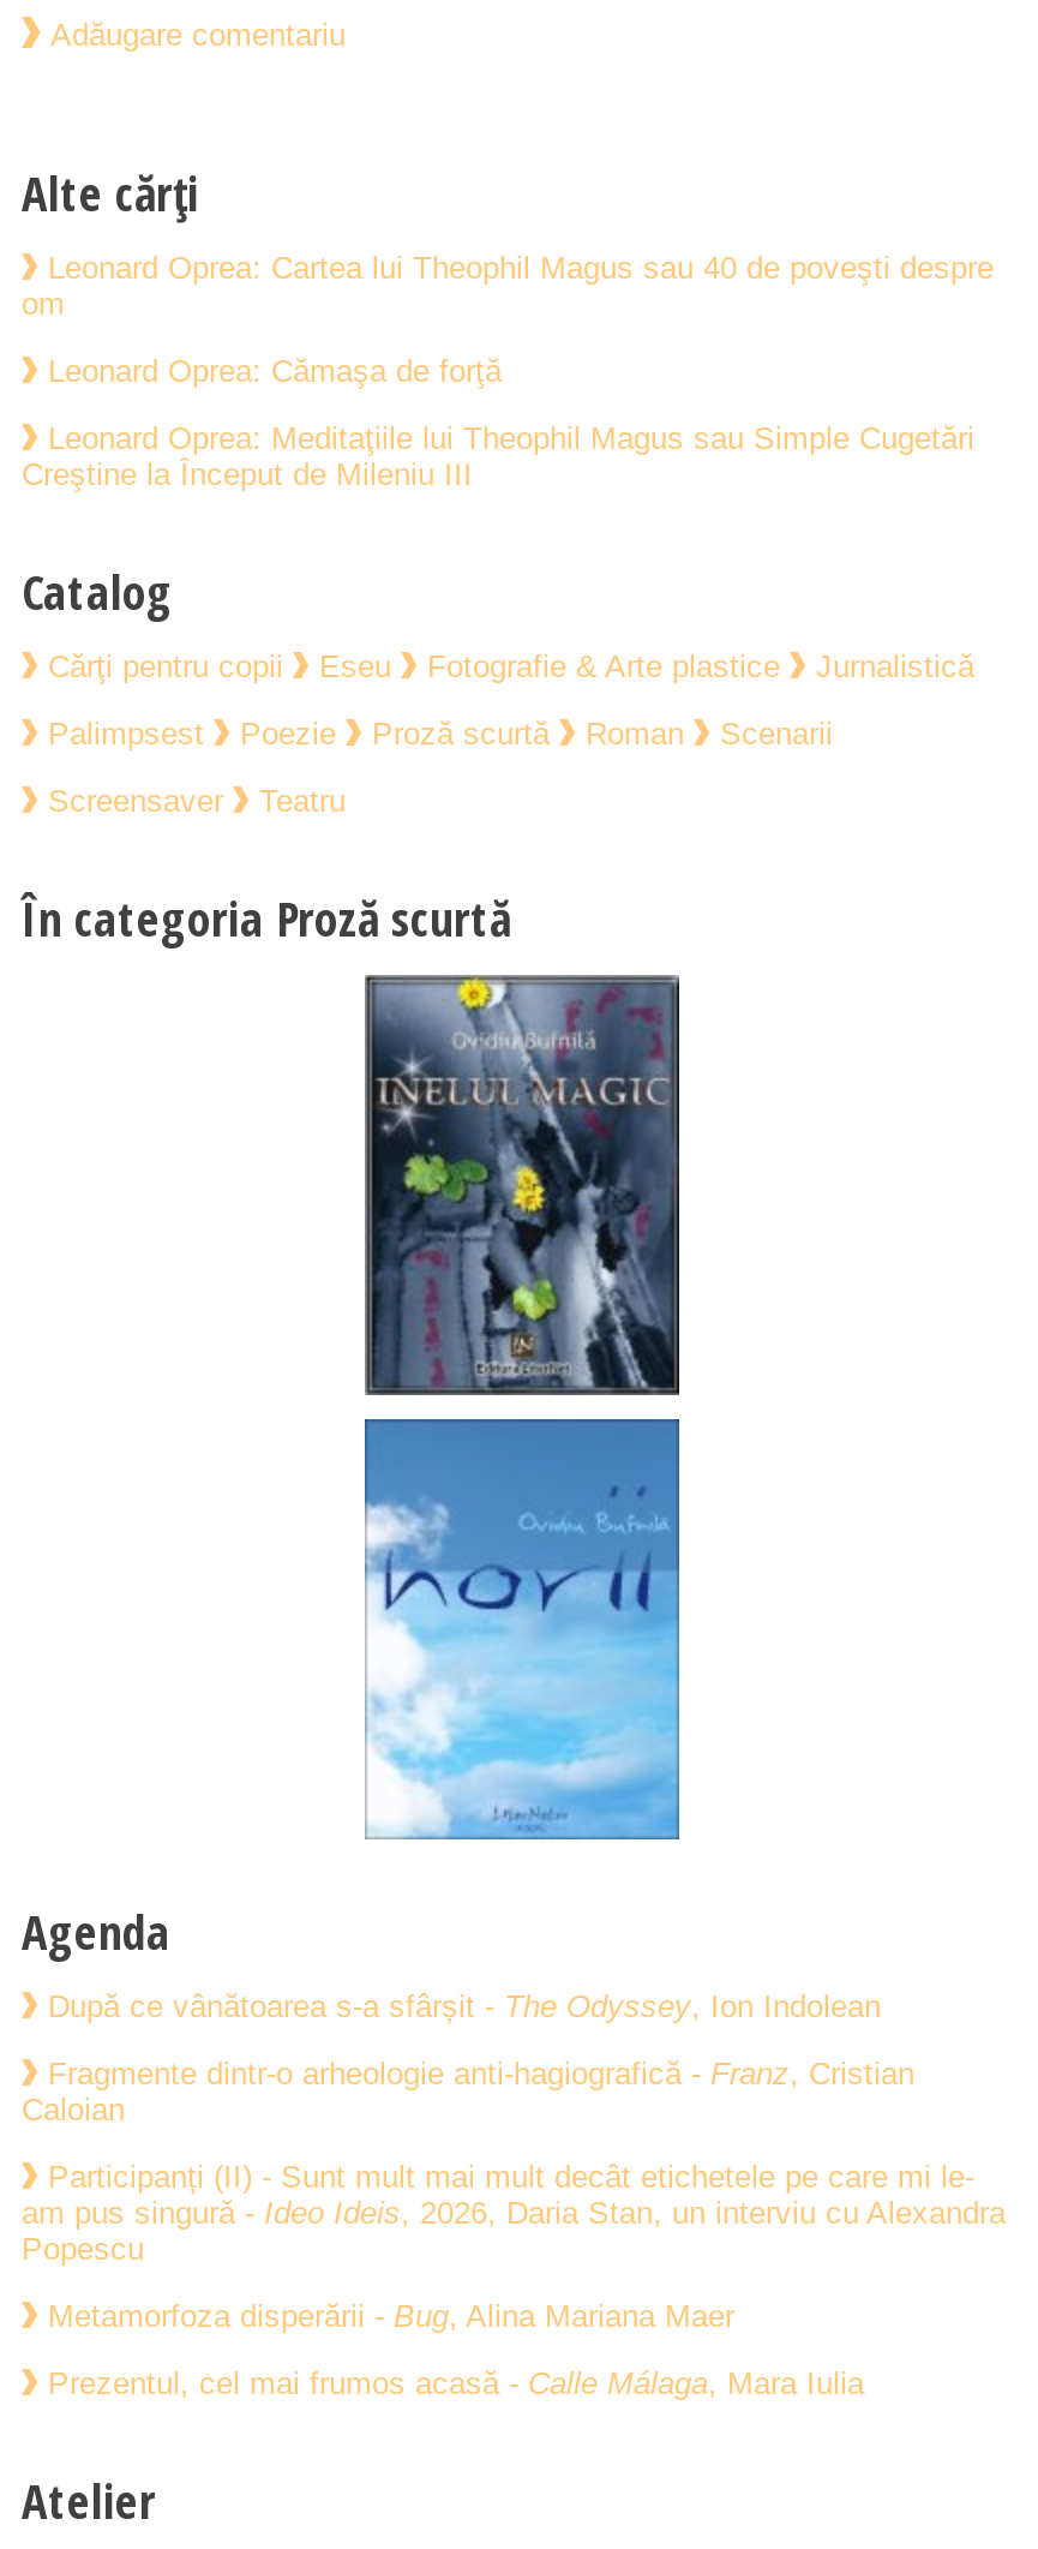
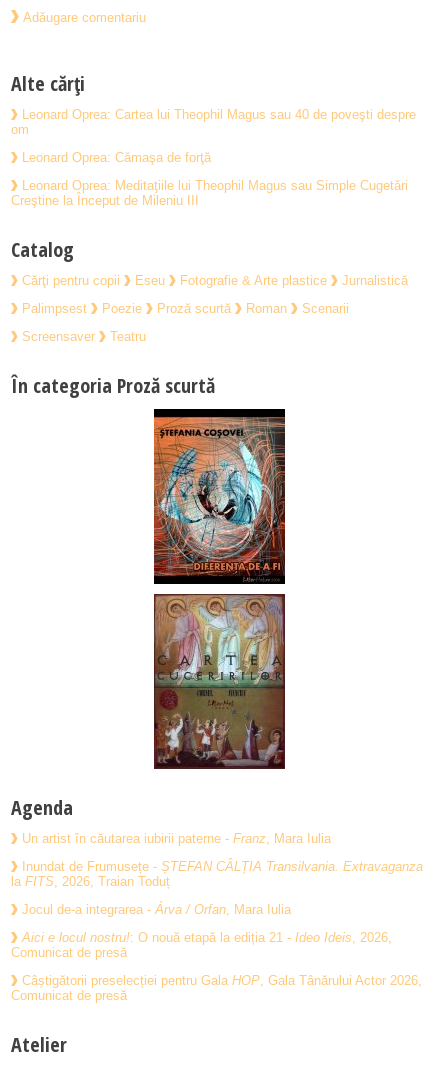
- [image]
+ [image]

- [image]
+ [image]

- După ce vânătoarea s-a sfârșit - The Odyssey, Ion Indolean
+ Un artist în căutarea iubirii paterne - Franz, Mara Iulia

- Fragmente dintr-o arheologie anti-hagiografică - Franz, Cristian
- Caloian
+ Inundat de Frumusețe - ȘTEFAN CÂLȚIA Transilvania. Extravaganza
+ la FITS, 2026, Traian Toduț

- Participanți (II) - Sunt mult mai mult decât etichetele pe care mi le-
- am pus singură - Ideo Ideis, 2026, Daria Stan, un interviu cu Alexandra
- Popescu
+ Jocul de-a integrarea - Árva / Orfan, Mara Iulia

- Metamorfoza disperării - Bug, Alina Mariana Maer
+ Aici e locul nostru!: O nouă etapă la ediția 21 - Ideo Ideis, 2026,
+ Comunicat de presă

- Prezentul, cel mai frumos acasă - Calle Málaga, Mara Iulia
+ Câștigătorii preselecției pentru Gala HOP, Gala Tânărului Actor 2026,
+ Comunicat de presă
